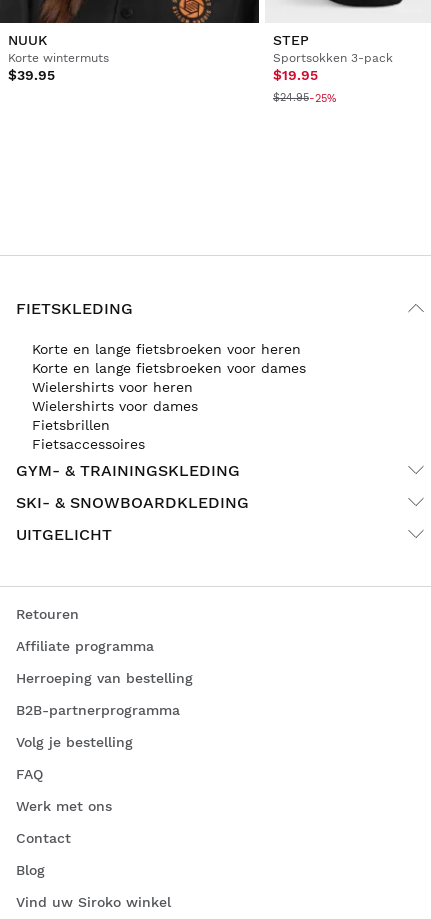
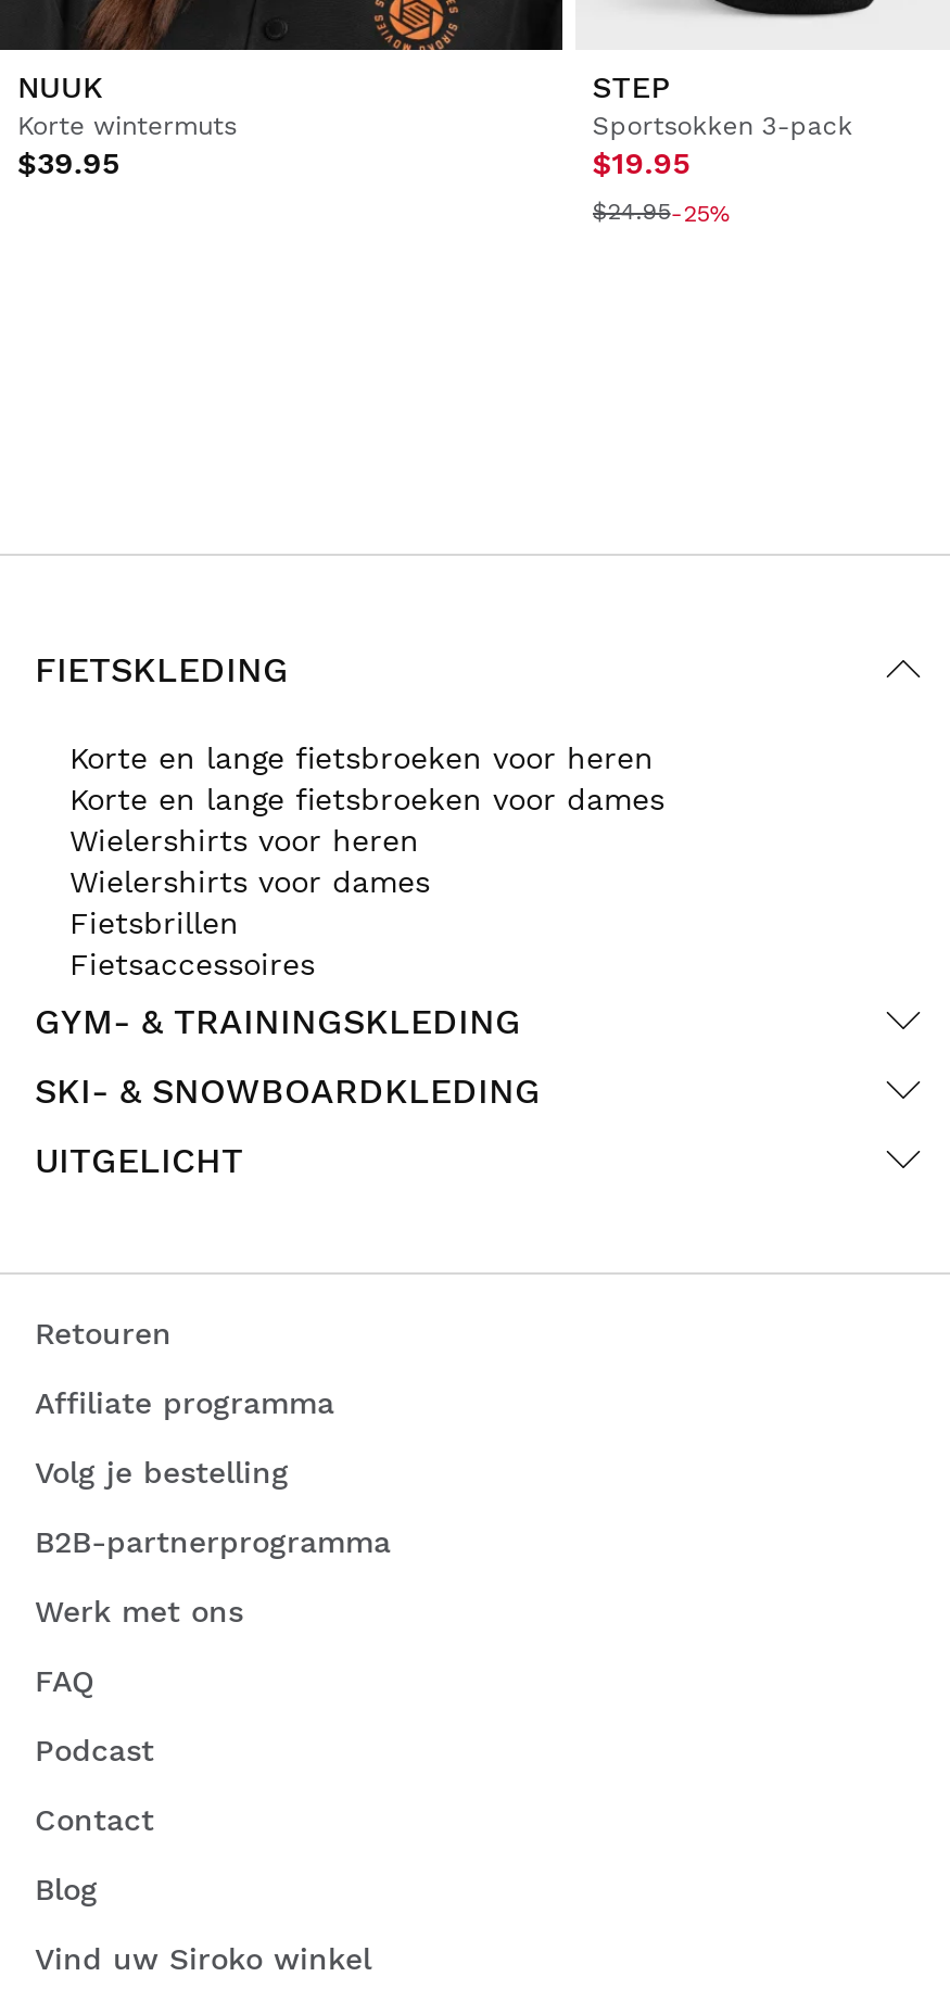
- Herroeping van bestelling

moved up: Volg je bestelling

+ Podcast

moved up: Werk met ons
